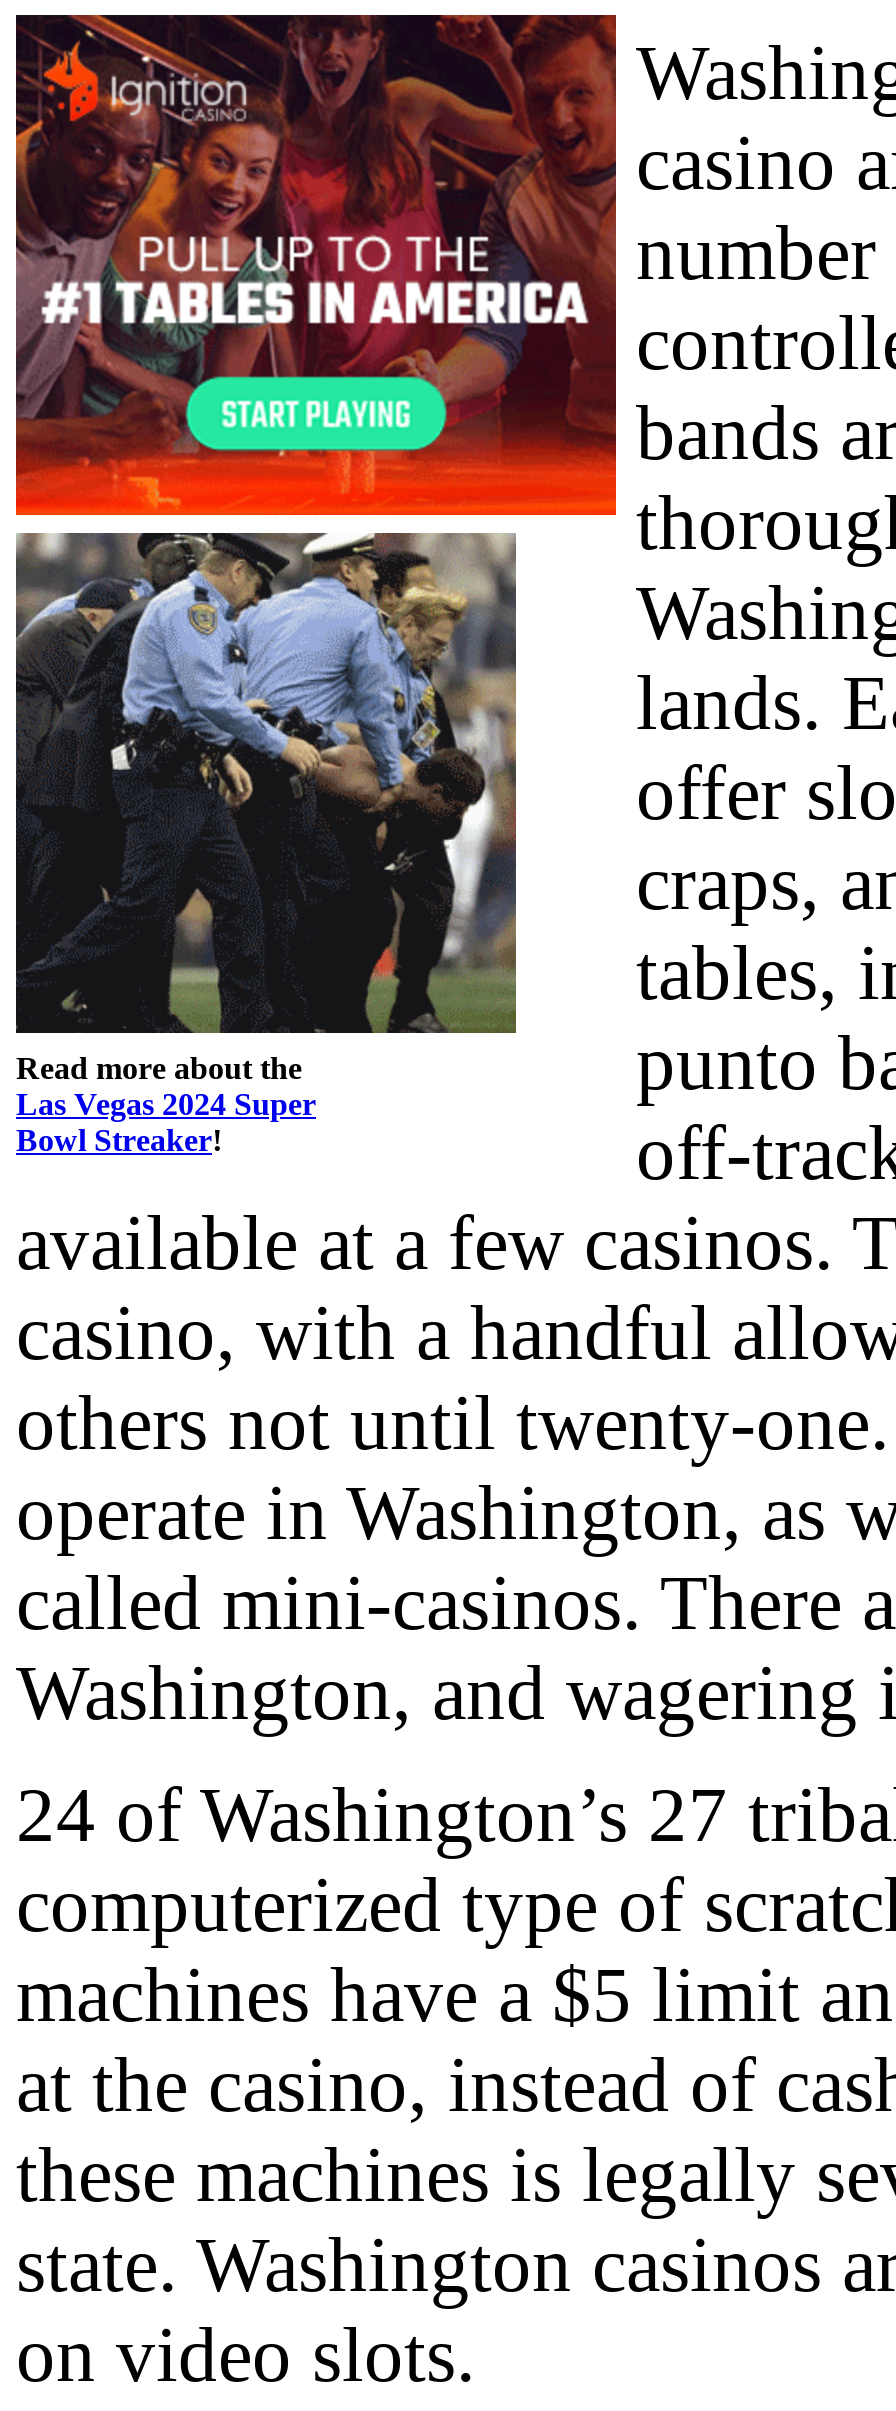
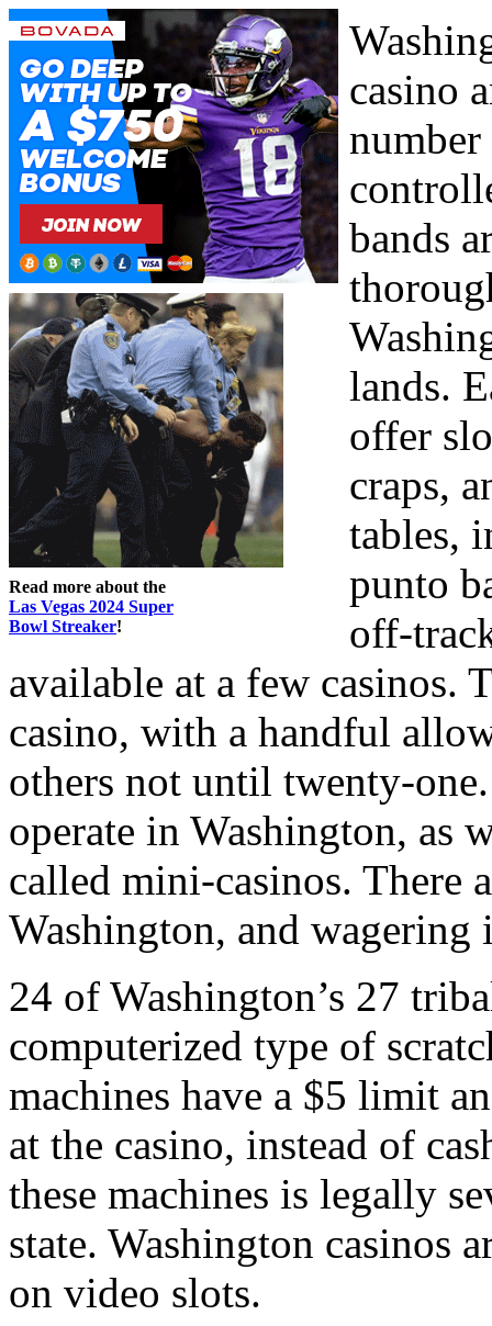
- [image]
+ [image]
